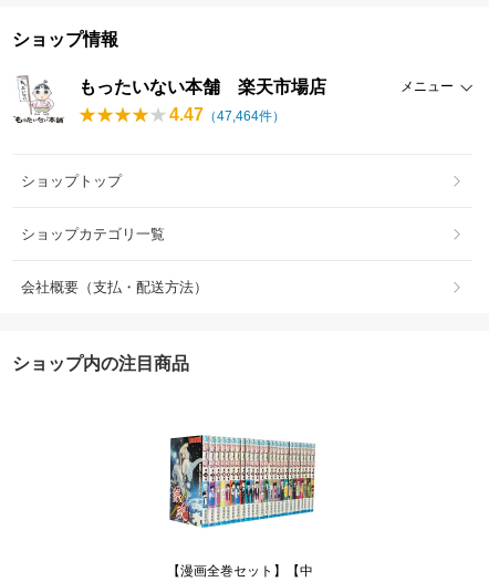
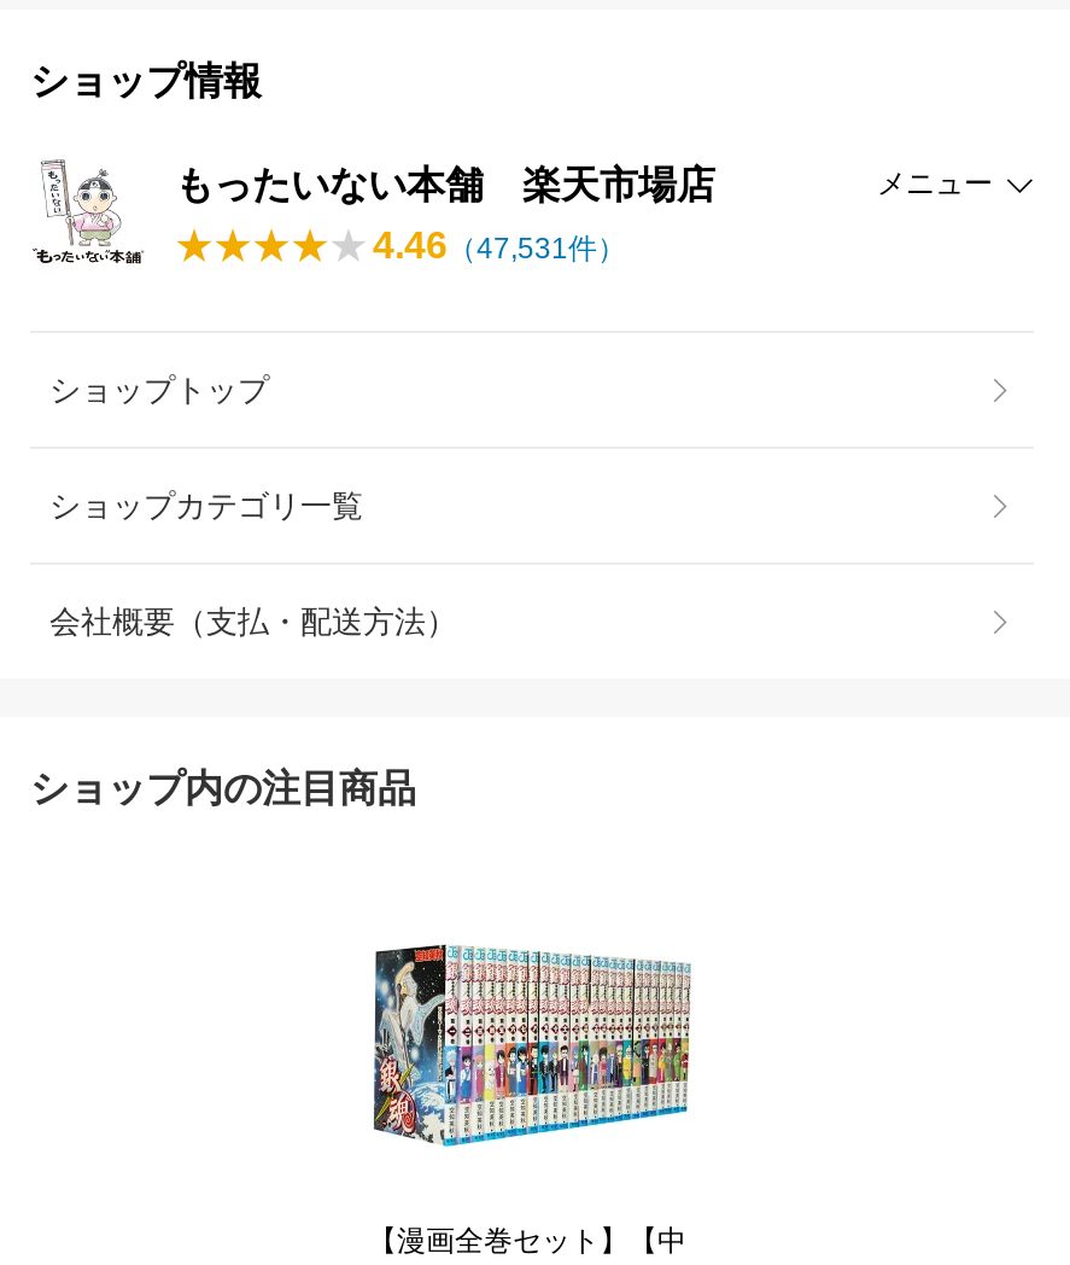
- 4.47（47,464件）
+ 4.46（47,531件）
